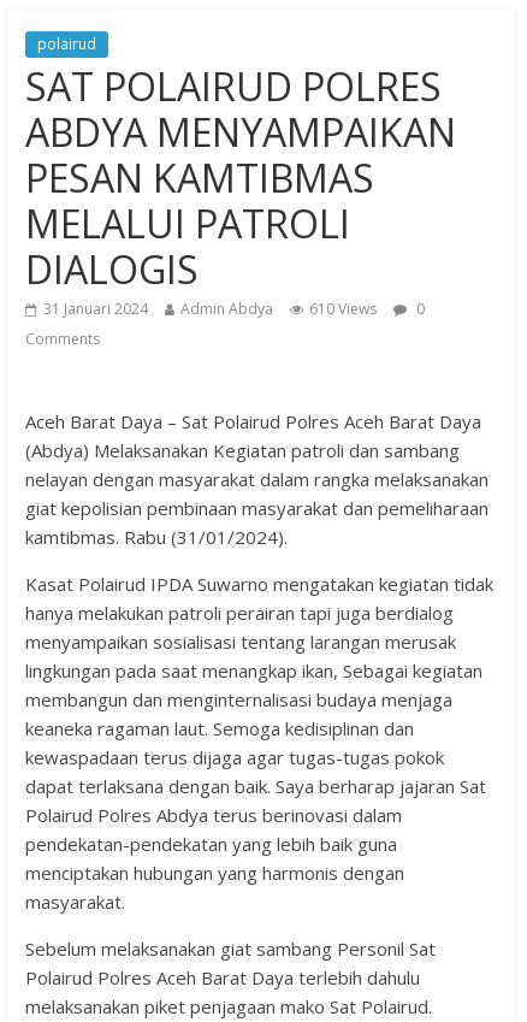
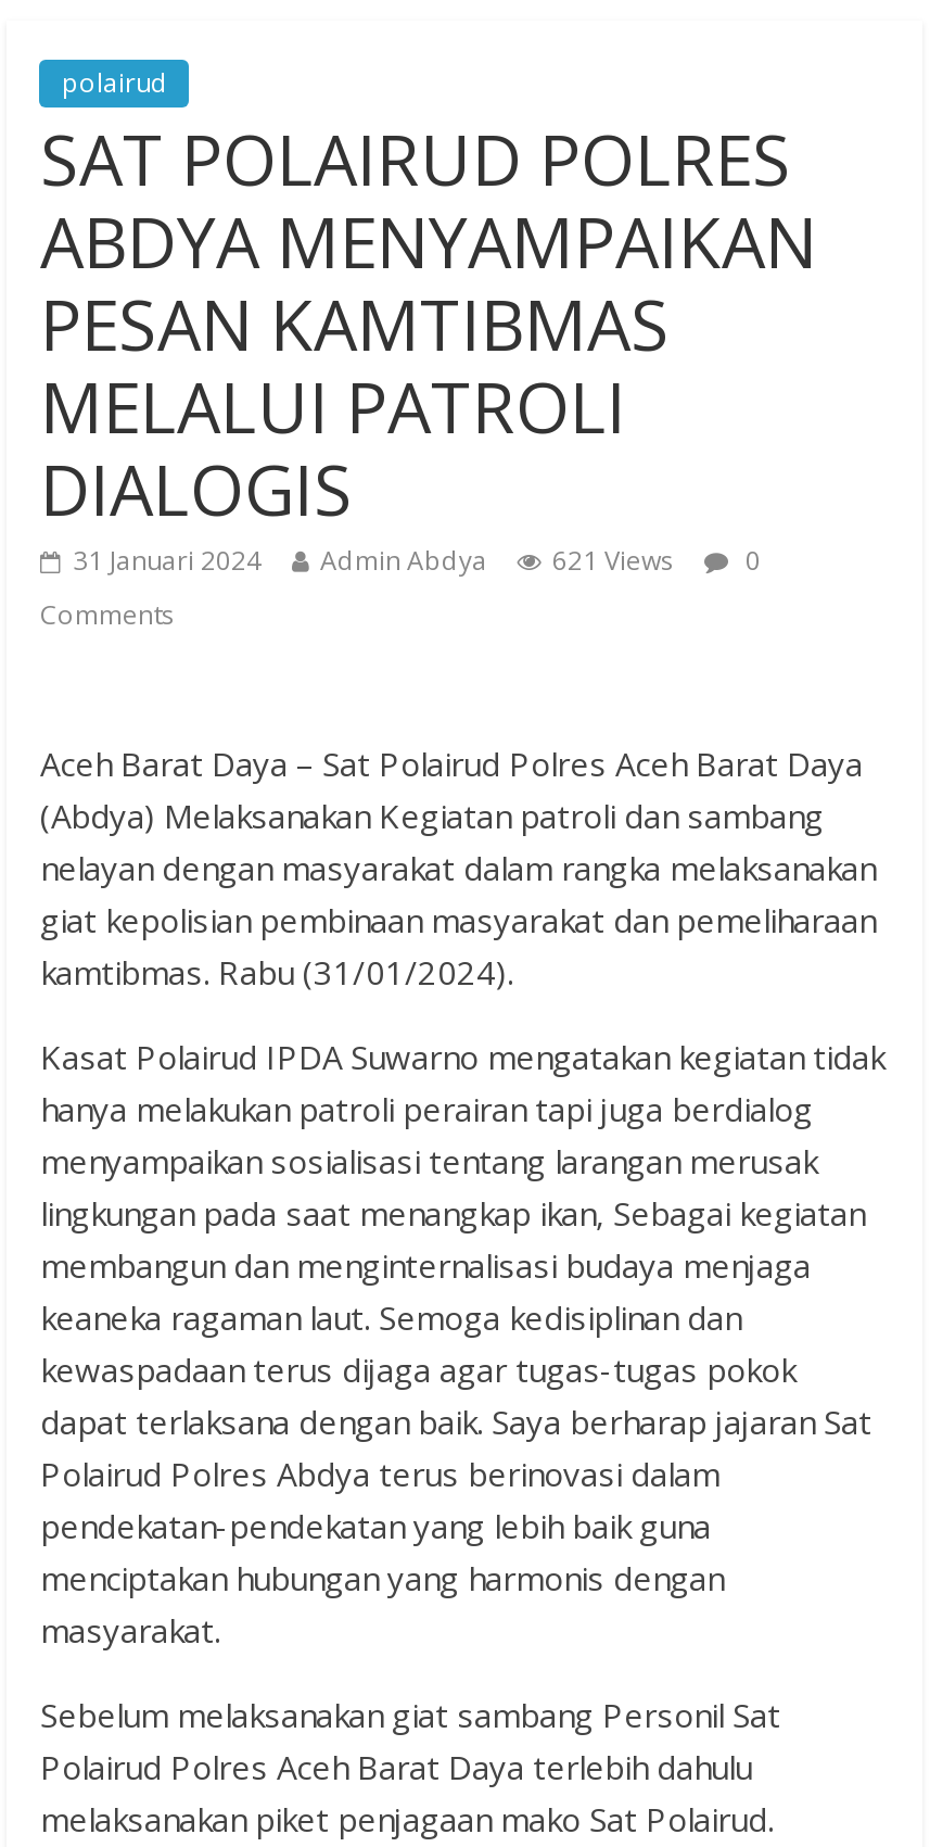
- 31 Januari 2024 Admin Abdya 610 Views 0
+ 31 Januari 2024 Admin Abdya 621 Views 0
